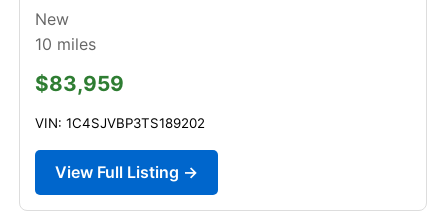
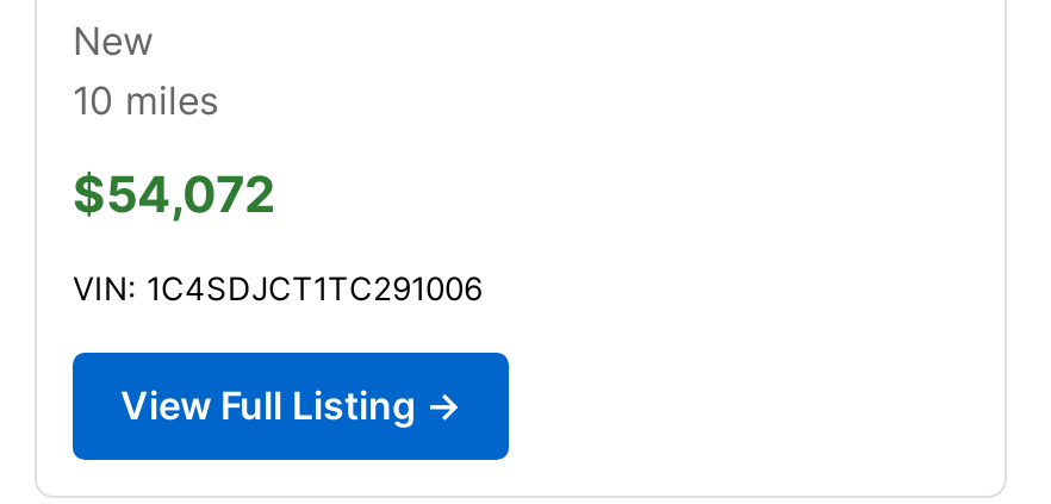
- $83,959
+ $54,072

- VIN: 1C4SJVBP3TS189202
+ VIN: 1C4SDJCT1TC291006
